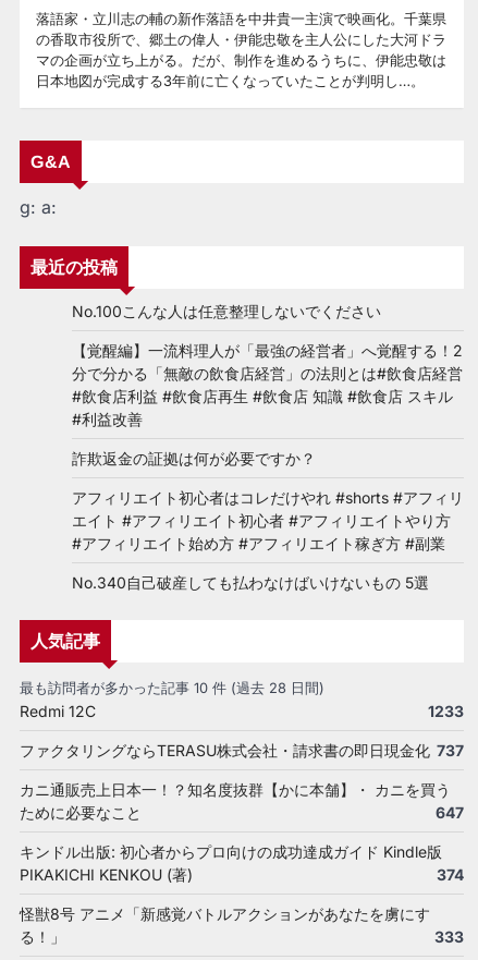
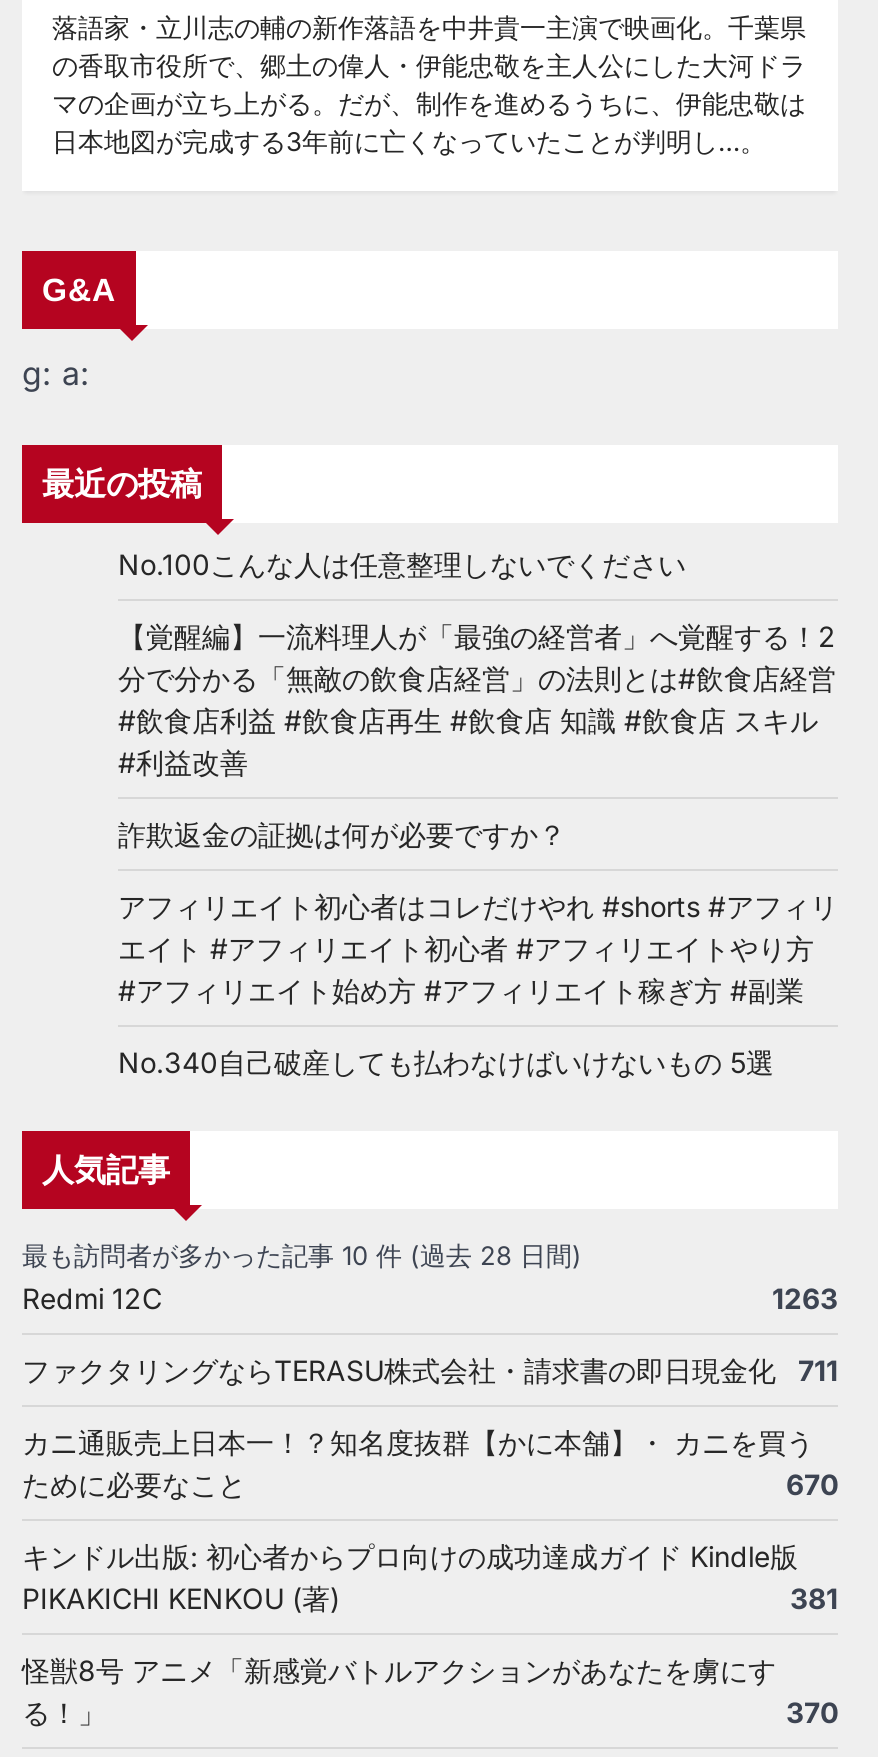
- 1233
+ 1263

- ファクタリングならTERASU株式会社・請求書の即日現金化 737
+ ファクタリングならTERASU株式会社・請求書の即日現金化
+ 711

- 647
+ 670

- 374
+ 381

- 333
+ 370
